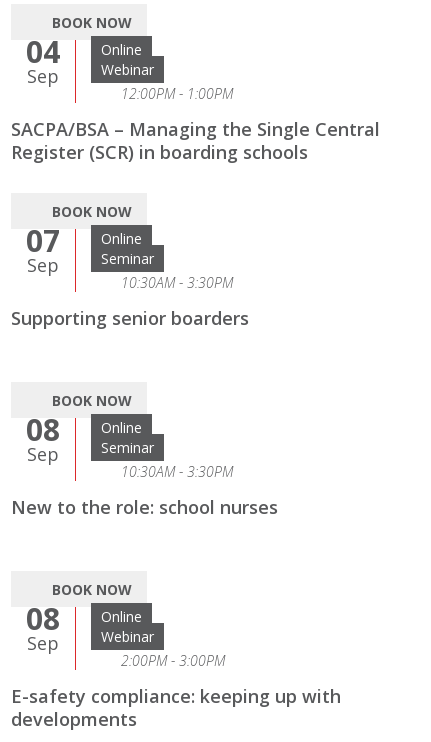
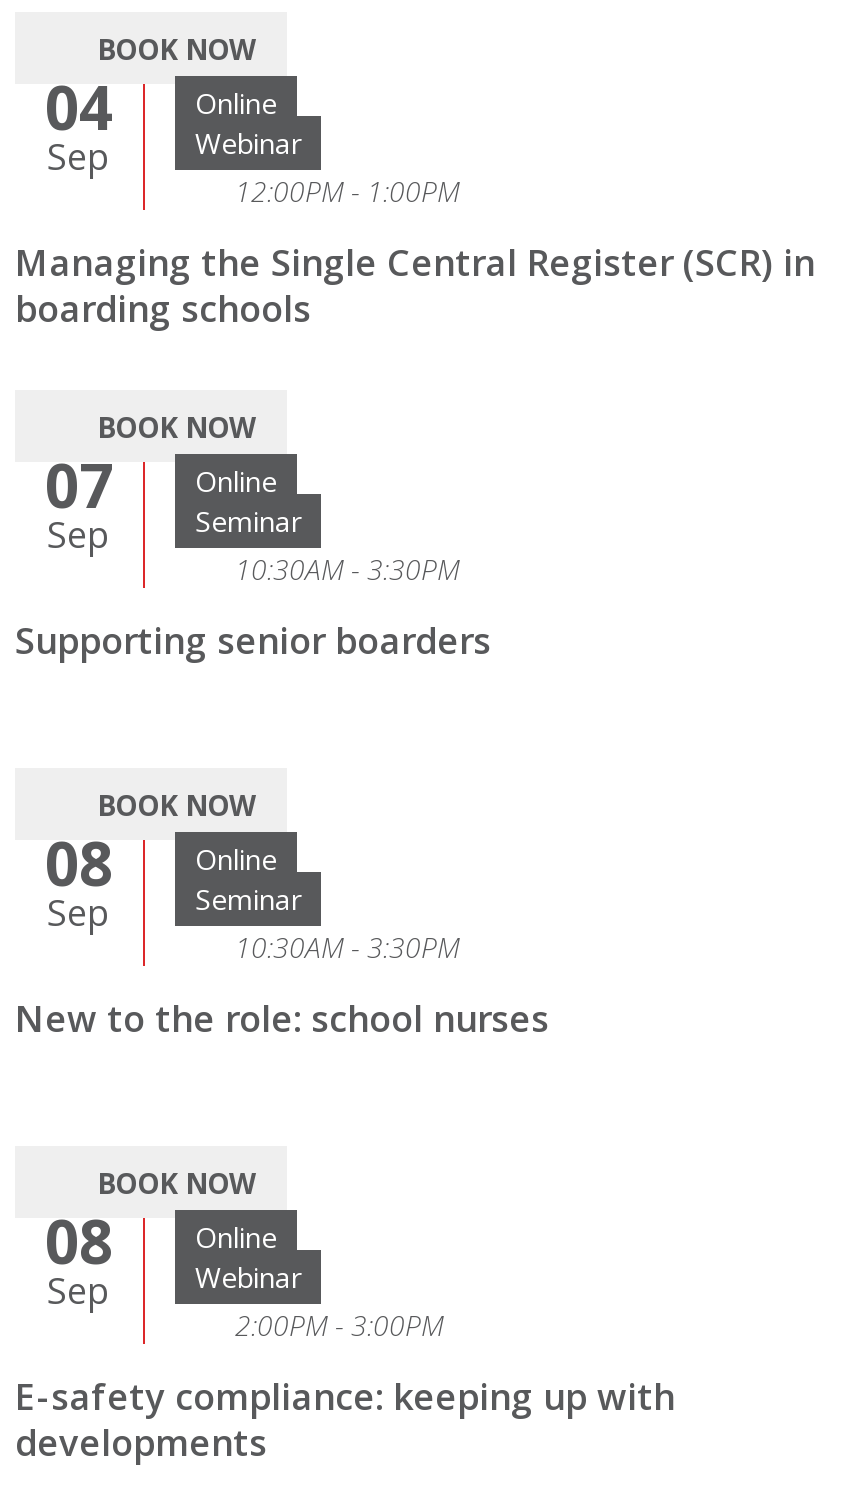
- SACPA/BSA – Managing the Single Central
- Register (SCR) in boarding schools
+ Managing the Single Central Register (SCR) in
+ boarding schools
